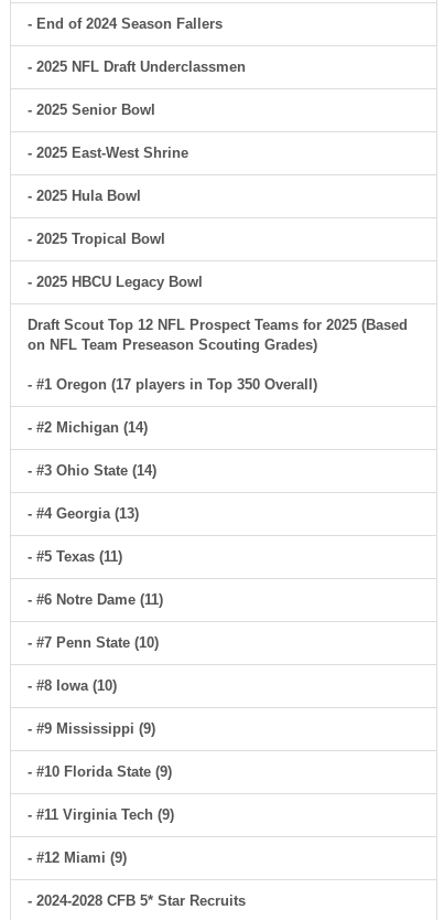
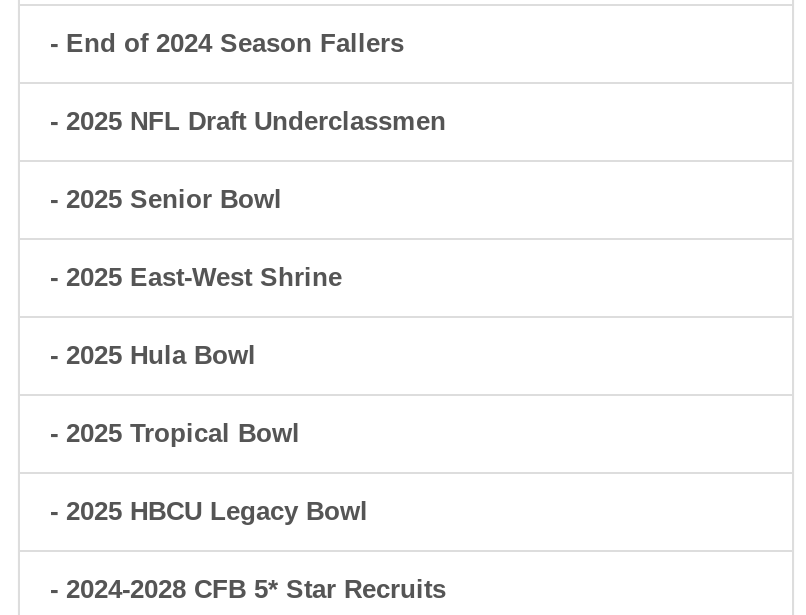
- Draft Scout Top 12 NFL Prospect Teams for 2025 (Based
- on NFL Team Preseason Scouting Grades)
- - #1 Oregon (17 players in Top 350 Overall)
- - #2 Michigan (14)
- - #3 Ohio State (14)
- - #4 Georgia (13)
- - #5 Texas (11)
- - #6 Notre Dame (11)
- - #7 Penn State (10)
- - #8 Iowa (10)
- - #9 Mississippi (9)
- - #10 Florida State (9)
- - #11 Virginia Tech (9)
- - #12 Miami (9)
